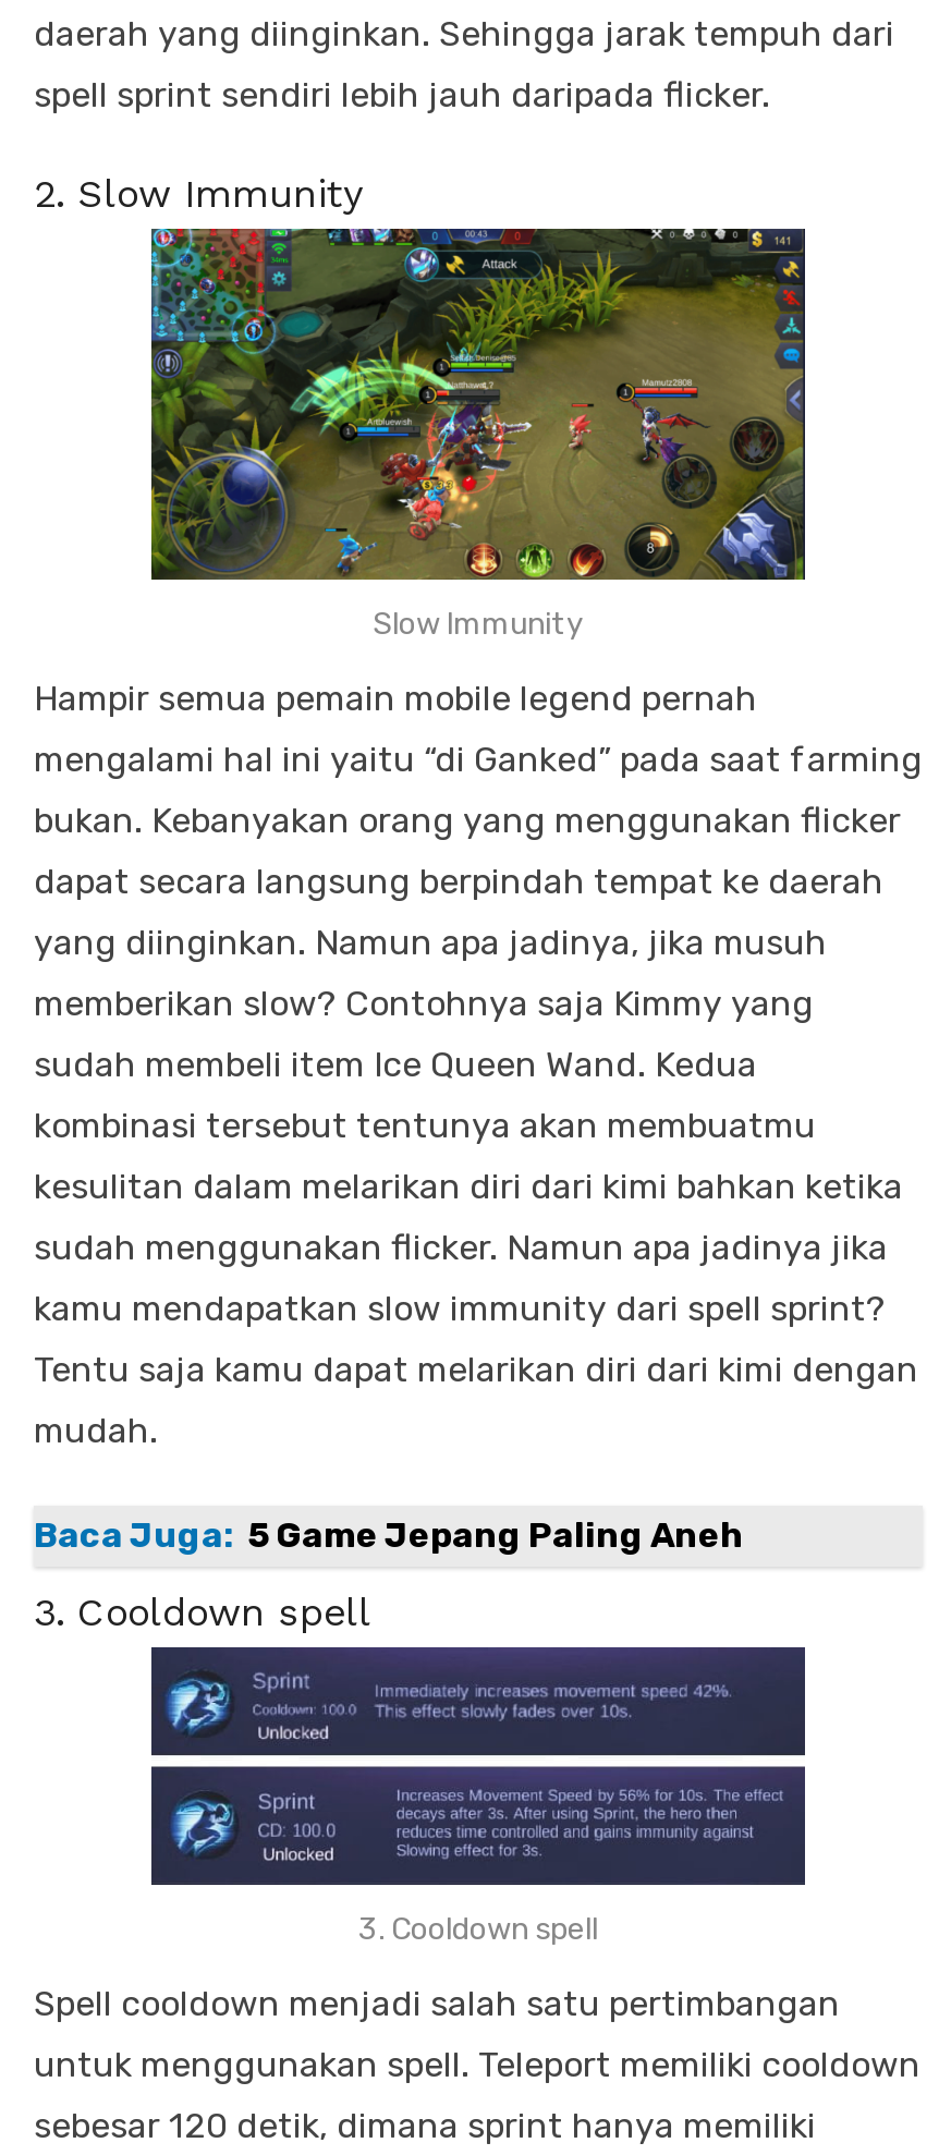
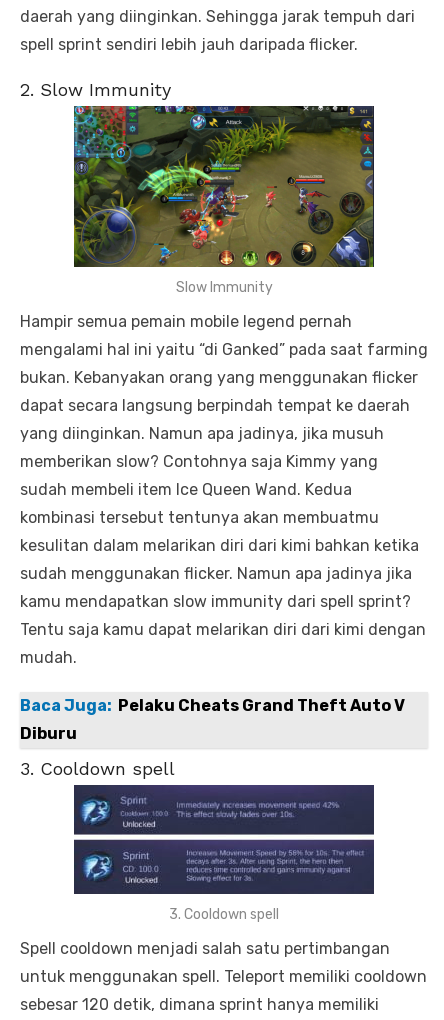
- Baca Juga: 5 Game Jepang Paling Aneh
+ Baca Juga: Pelaku Cheats Grand Theft Auto V
+ Diburu
